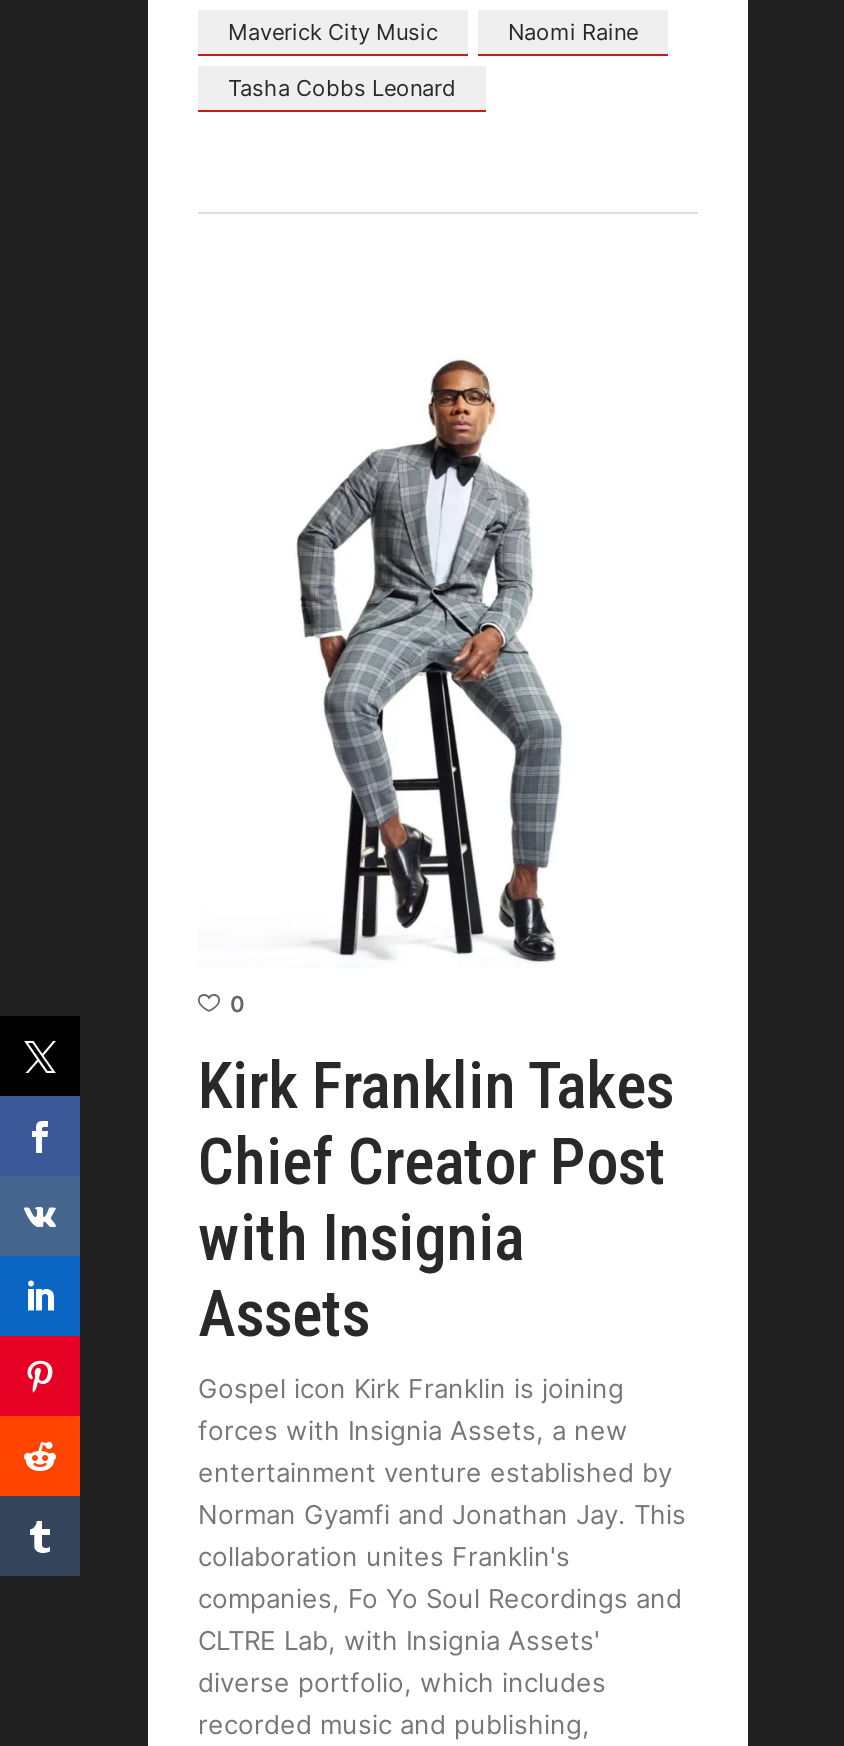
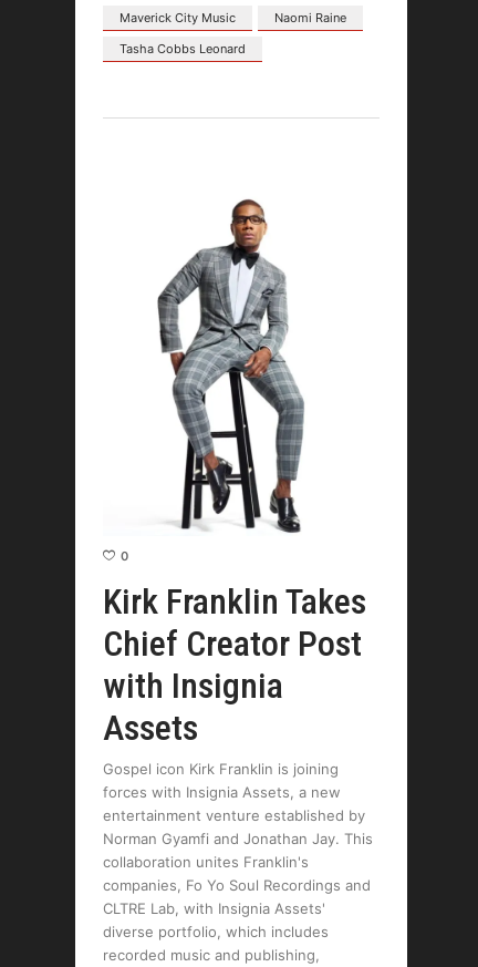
- [image]
